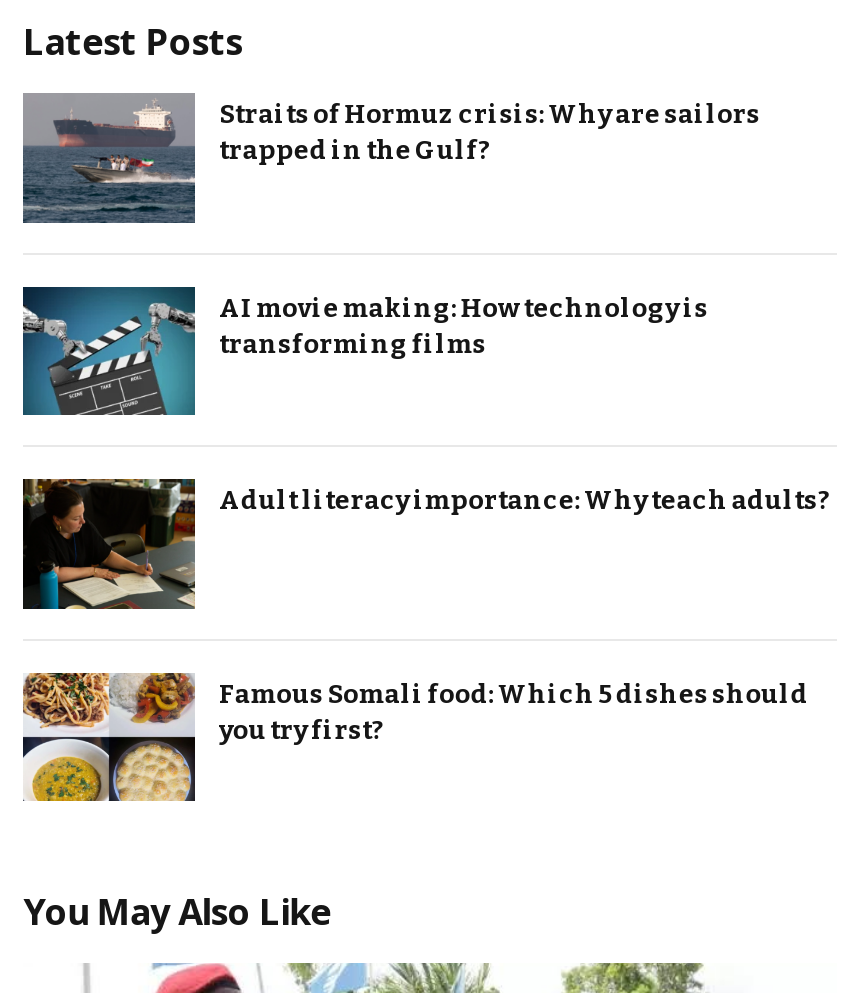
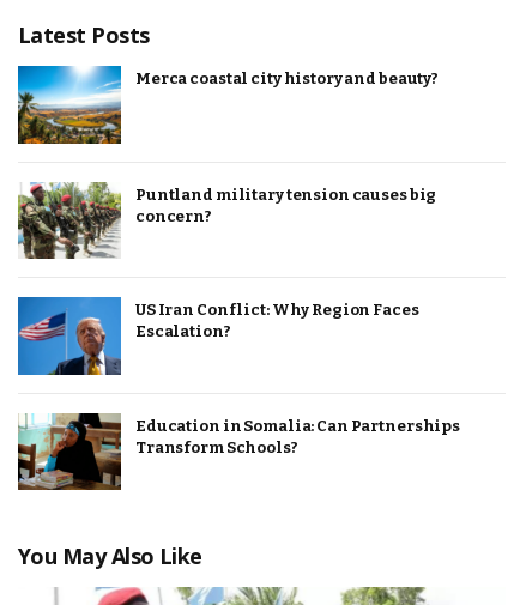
- [image]
- Straits of Hormuz crisis: Why are sailors
- trapped in the Gulf?
+ [image]
+ Merca coastal city history and beauty?

- [image]
- AI movie making: How technology is
- transforming films
+ [image]
+ Puntland military tension causes big
+ concern?

- [image]
- Adult literacy importance: Why teach adults?
+ [image]
+ US Iran Conflict: Why Region Faces
+ Escalation?

- [image]
- Famous Somali food: Which 5 dishes should
- you try first?
+ [image]
+ Education in Somalia: Can Partnerships
+ Transform Schools?
